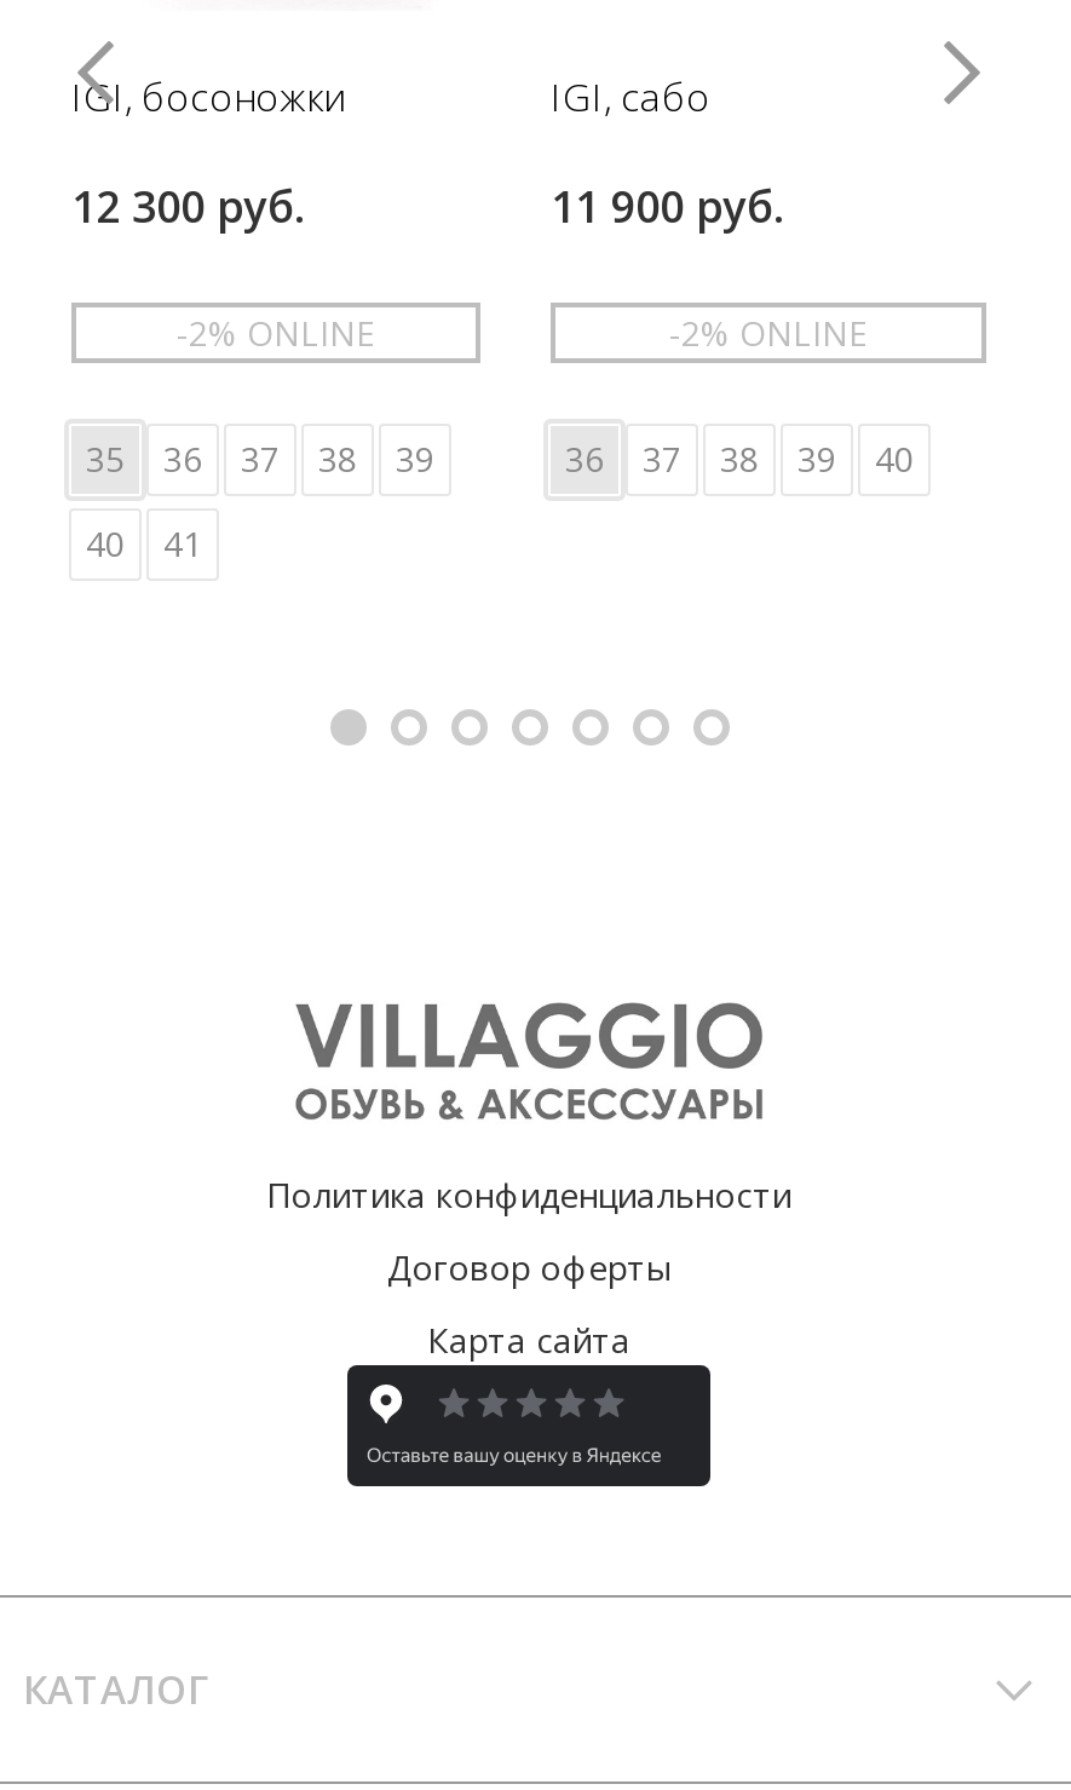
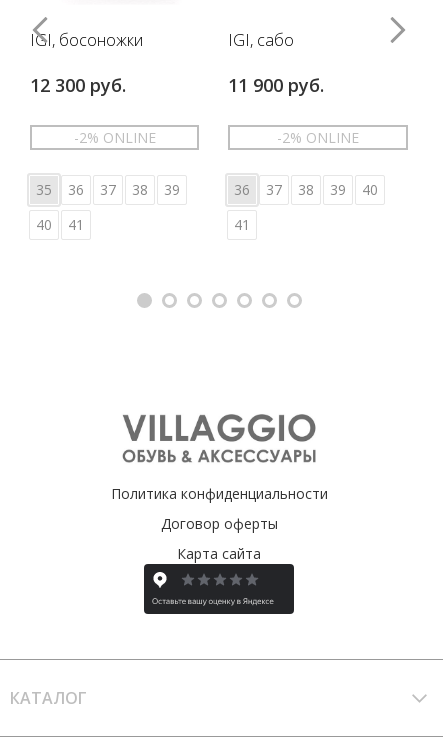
+ 41
